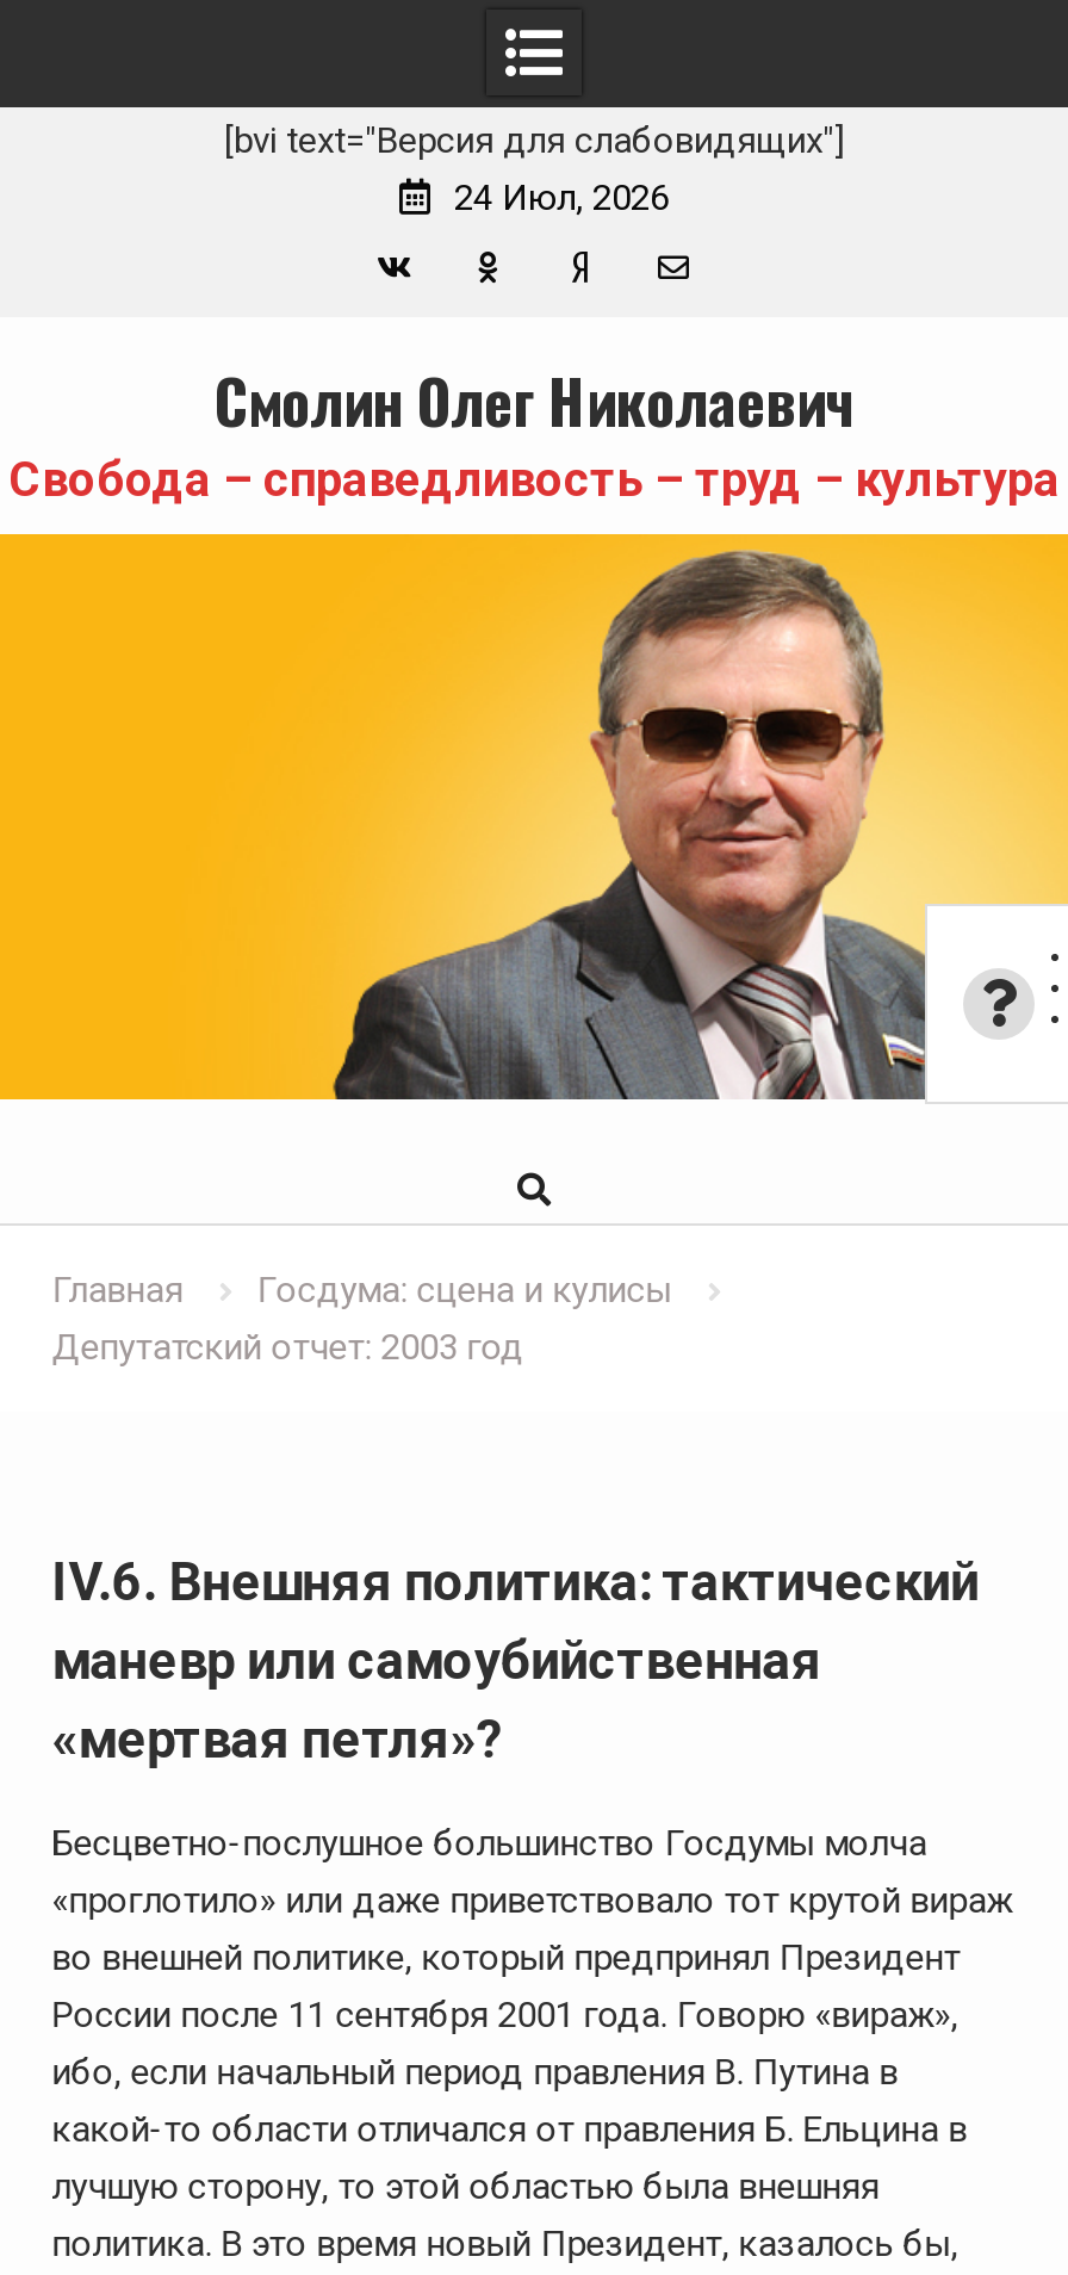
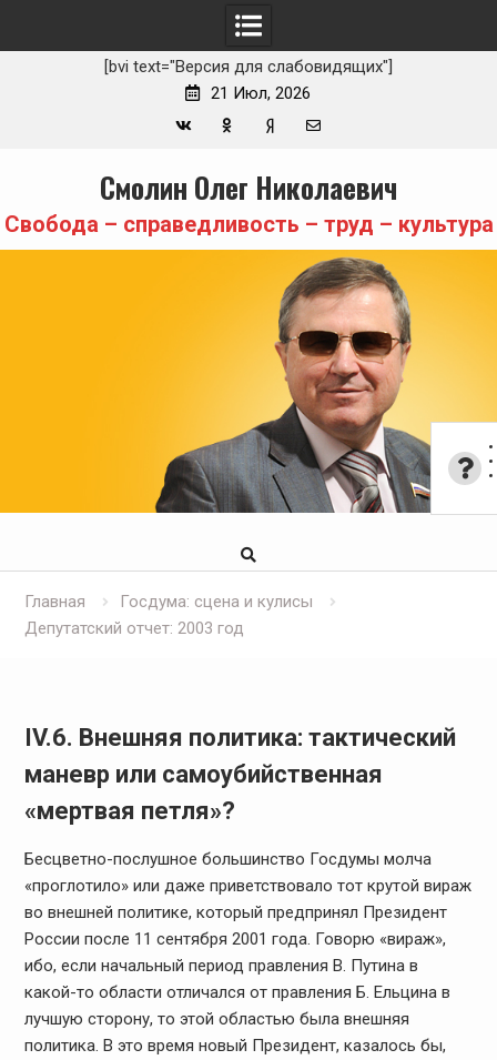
- 24 Июл, 2026
+ 21 Июл, 2026
